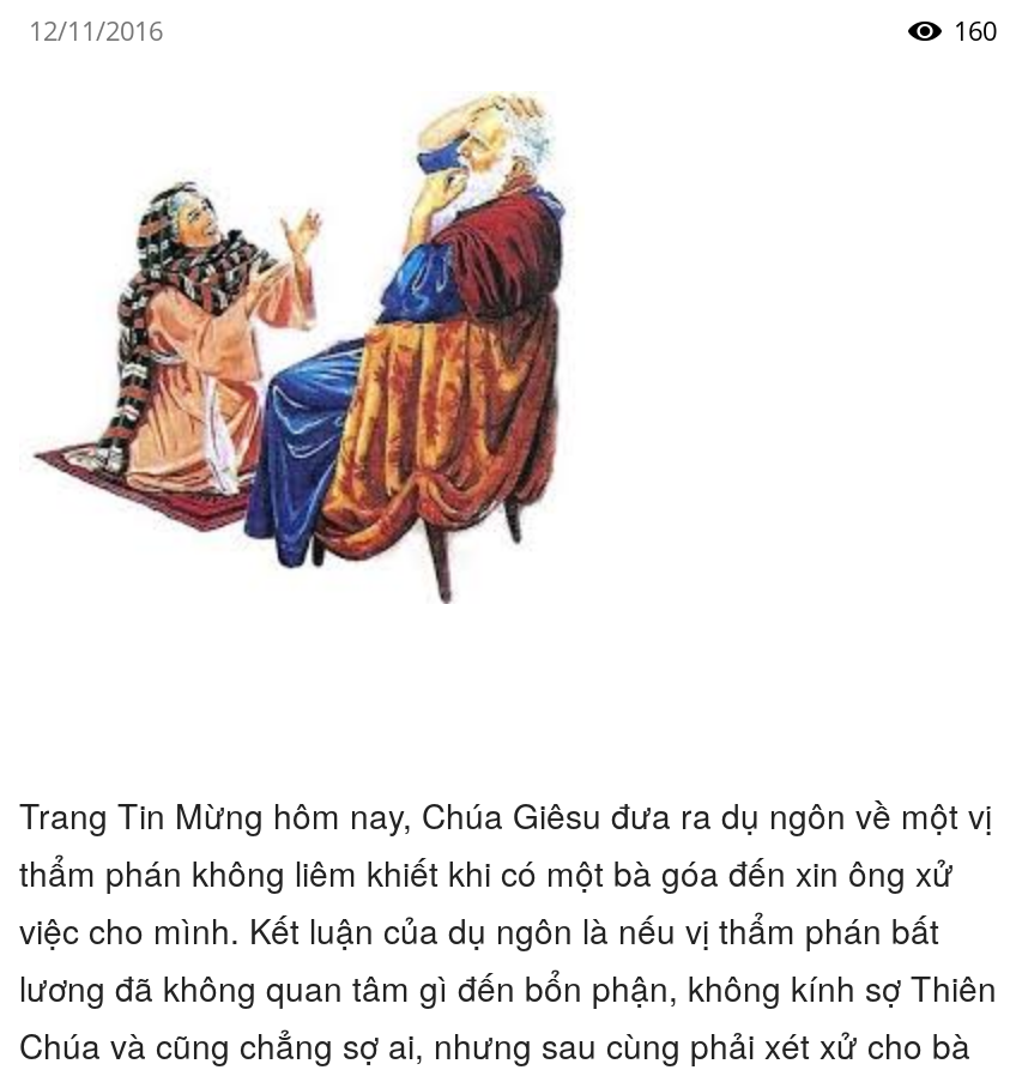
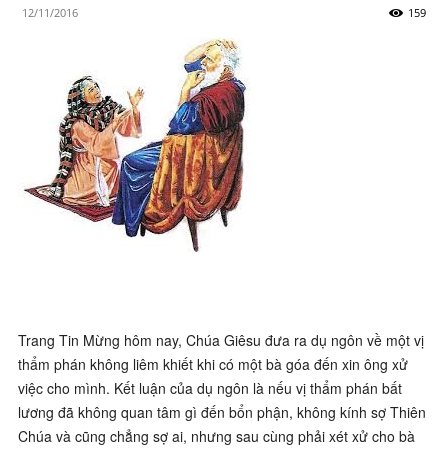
- 160
+ 159
